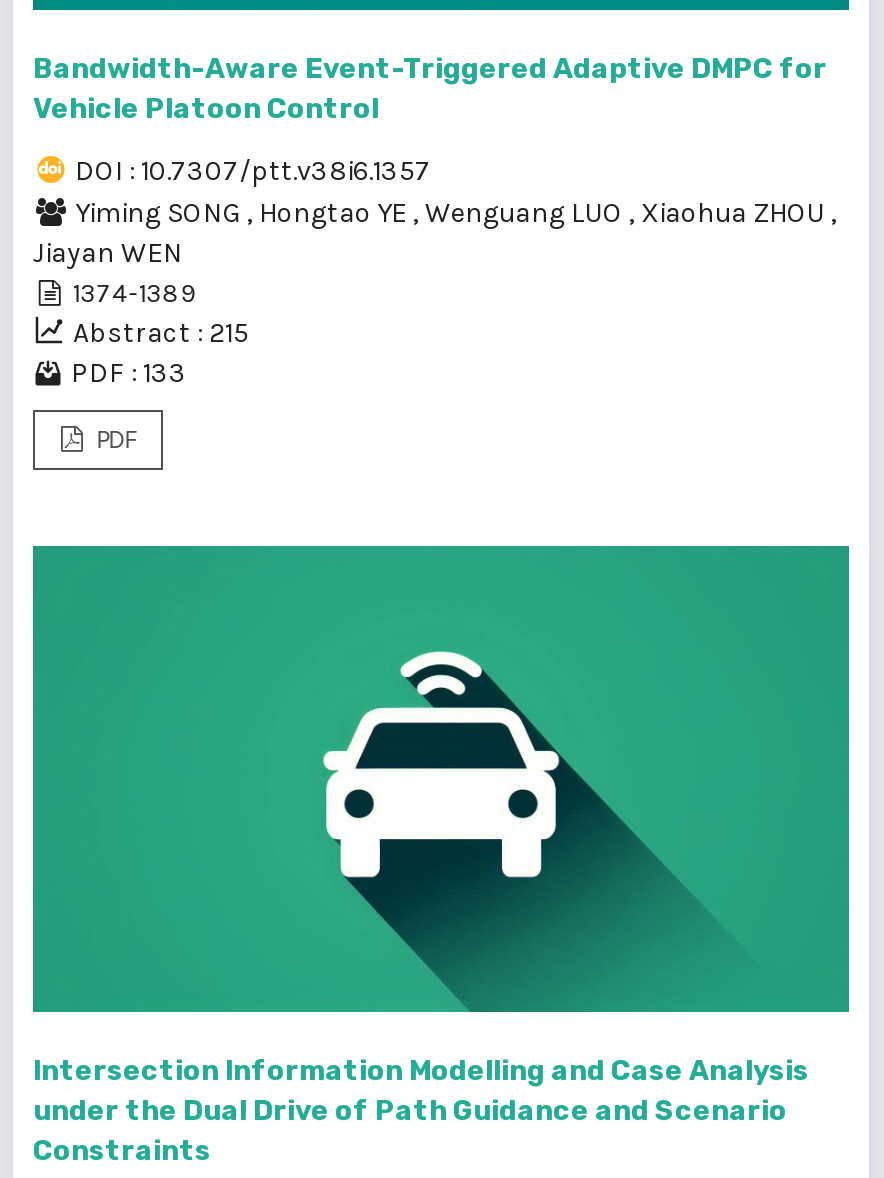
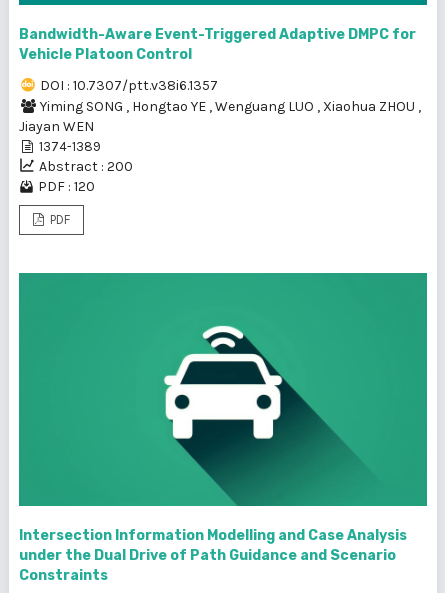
- Abstract : 215
+ Abstract : 200

- PDF : 133
+ PDF : 120
